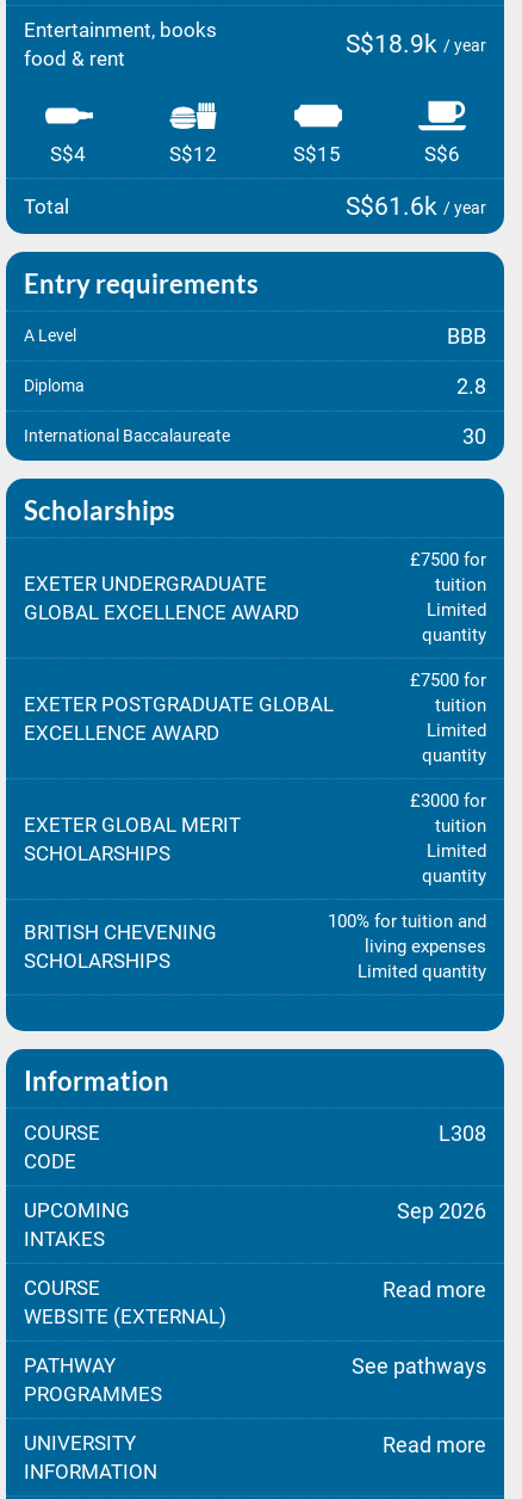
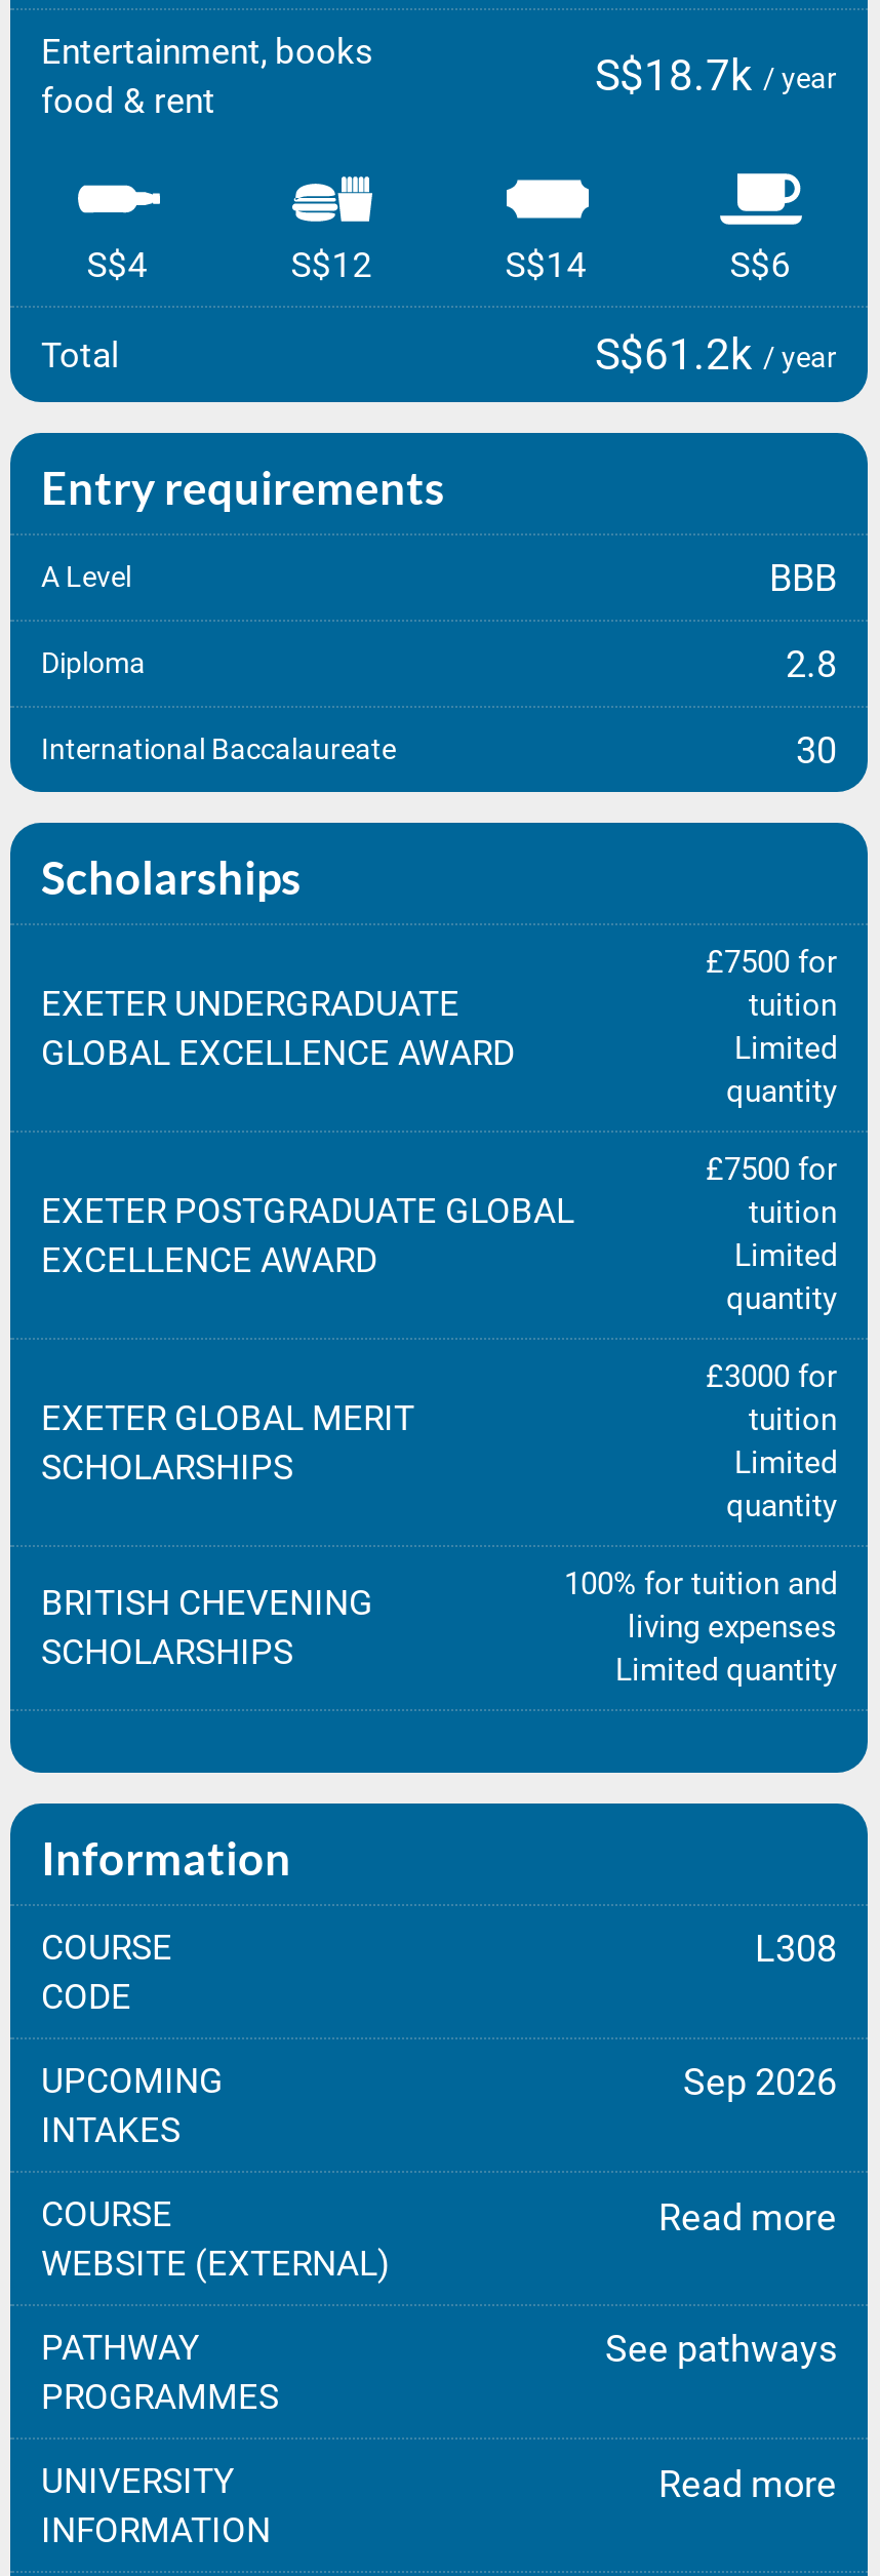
- S$18.9k / year
+ S$18.7k / year

- S$15
+ S$14

- S$61.6k / year
+ S$61.2k / year
